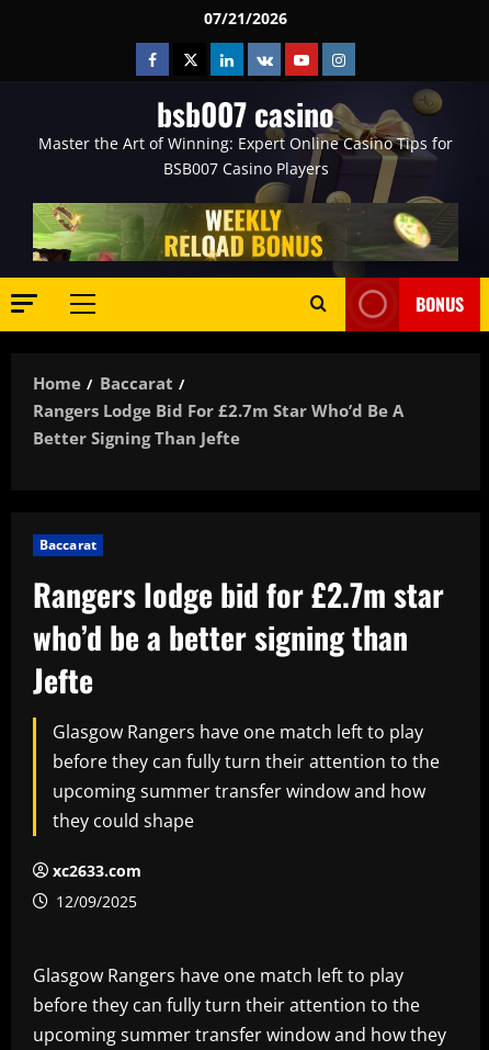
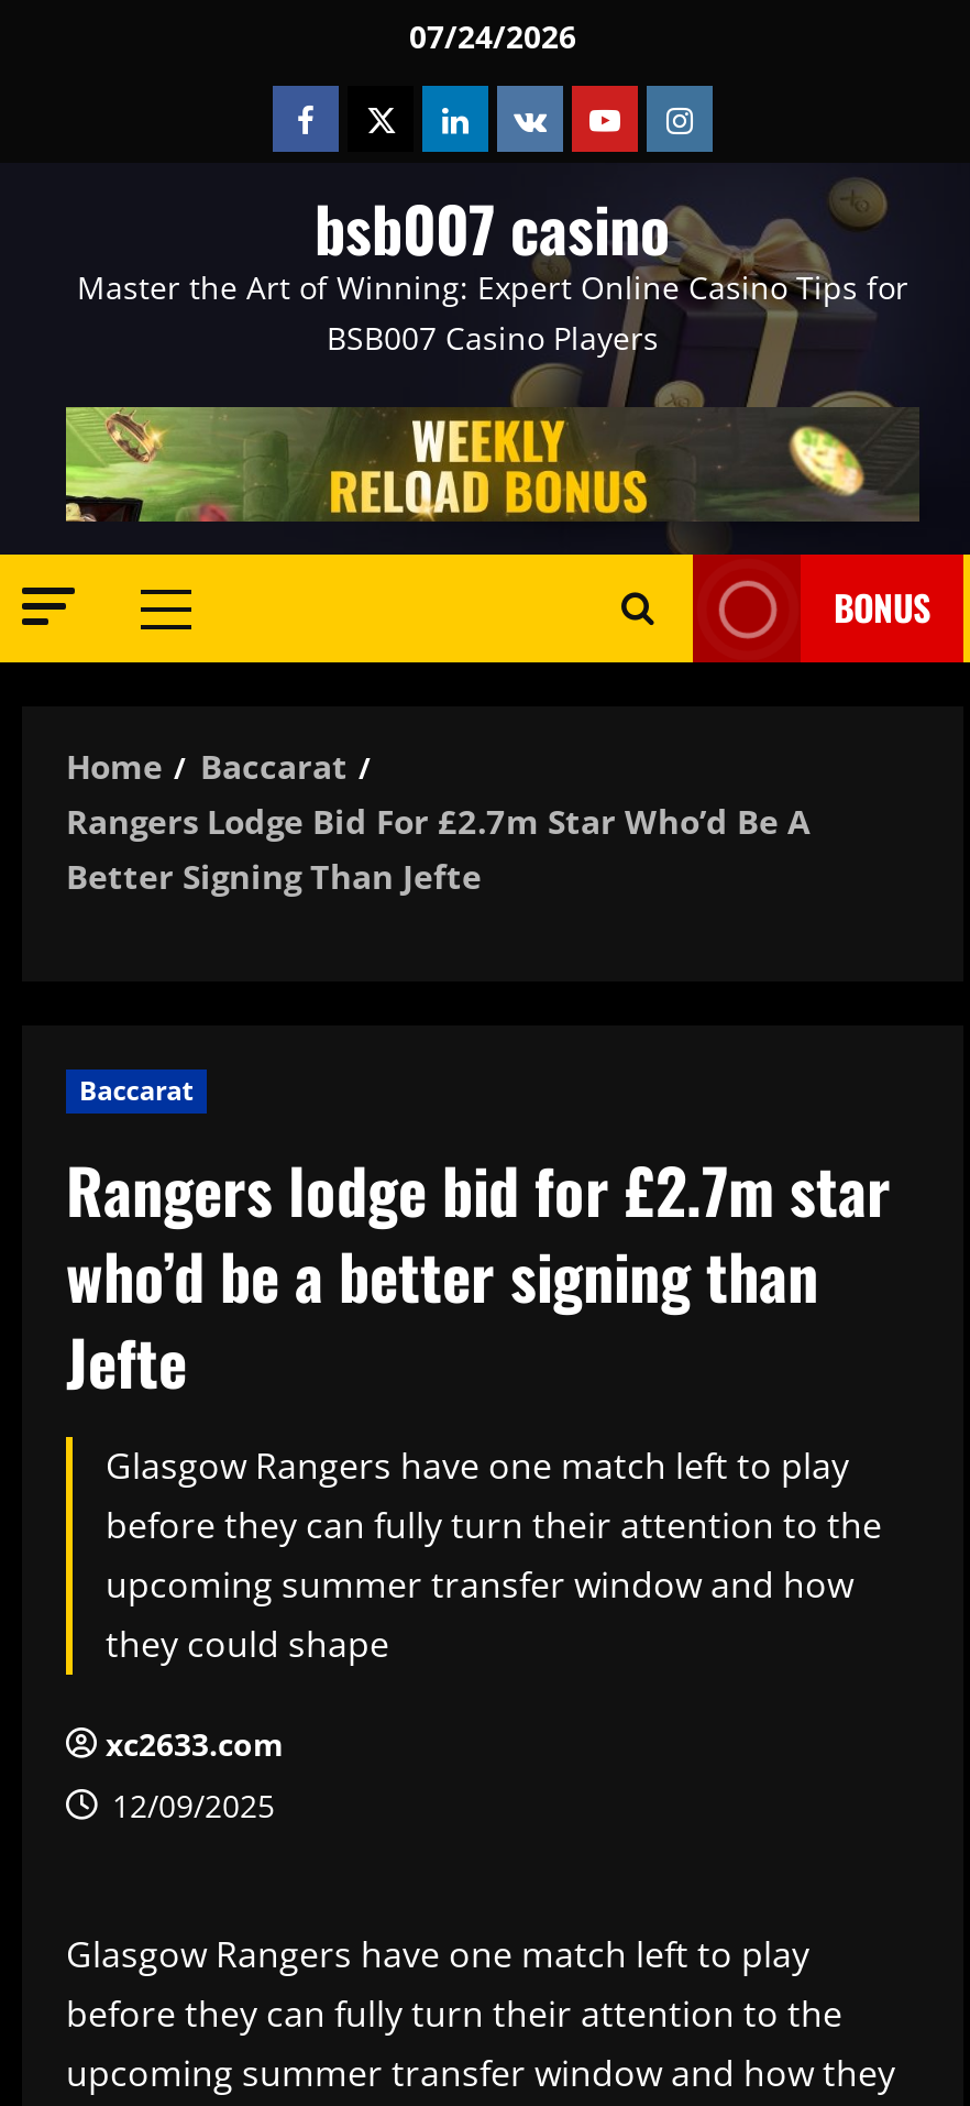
- 07/21/2026
+ 07/24/2026
